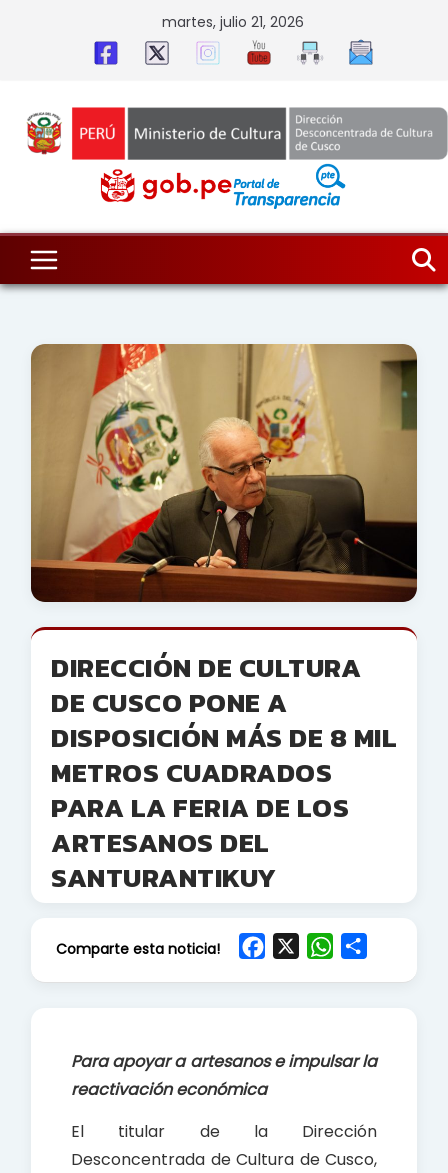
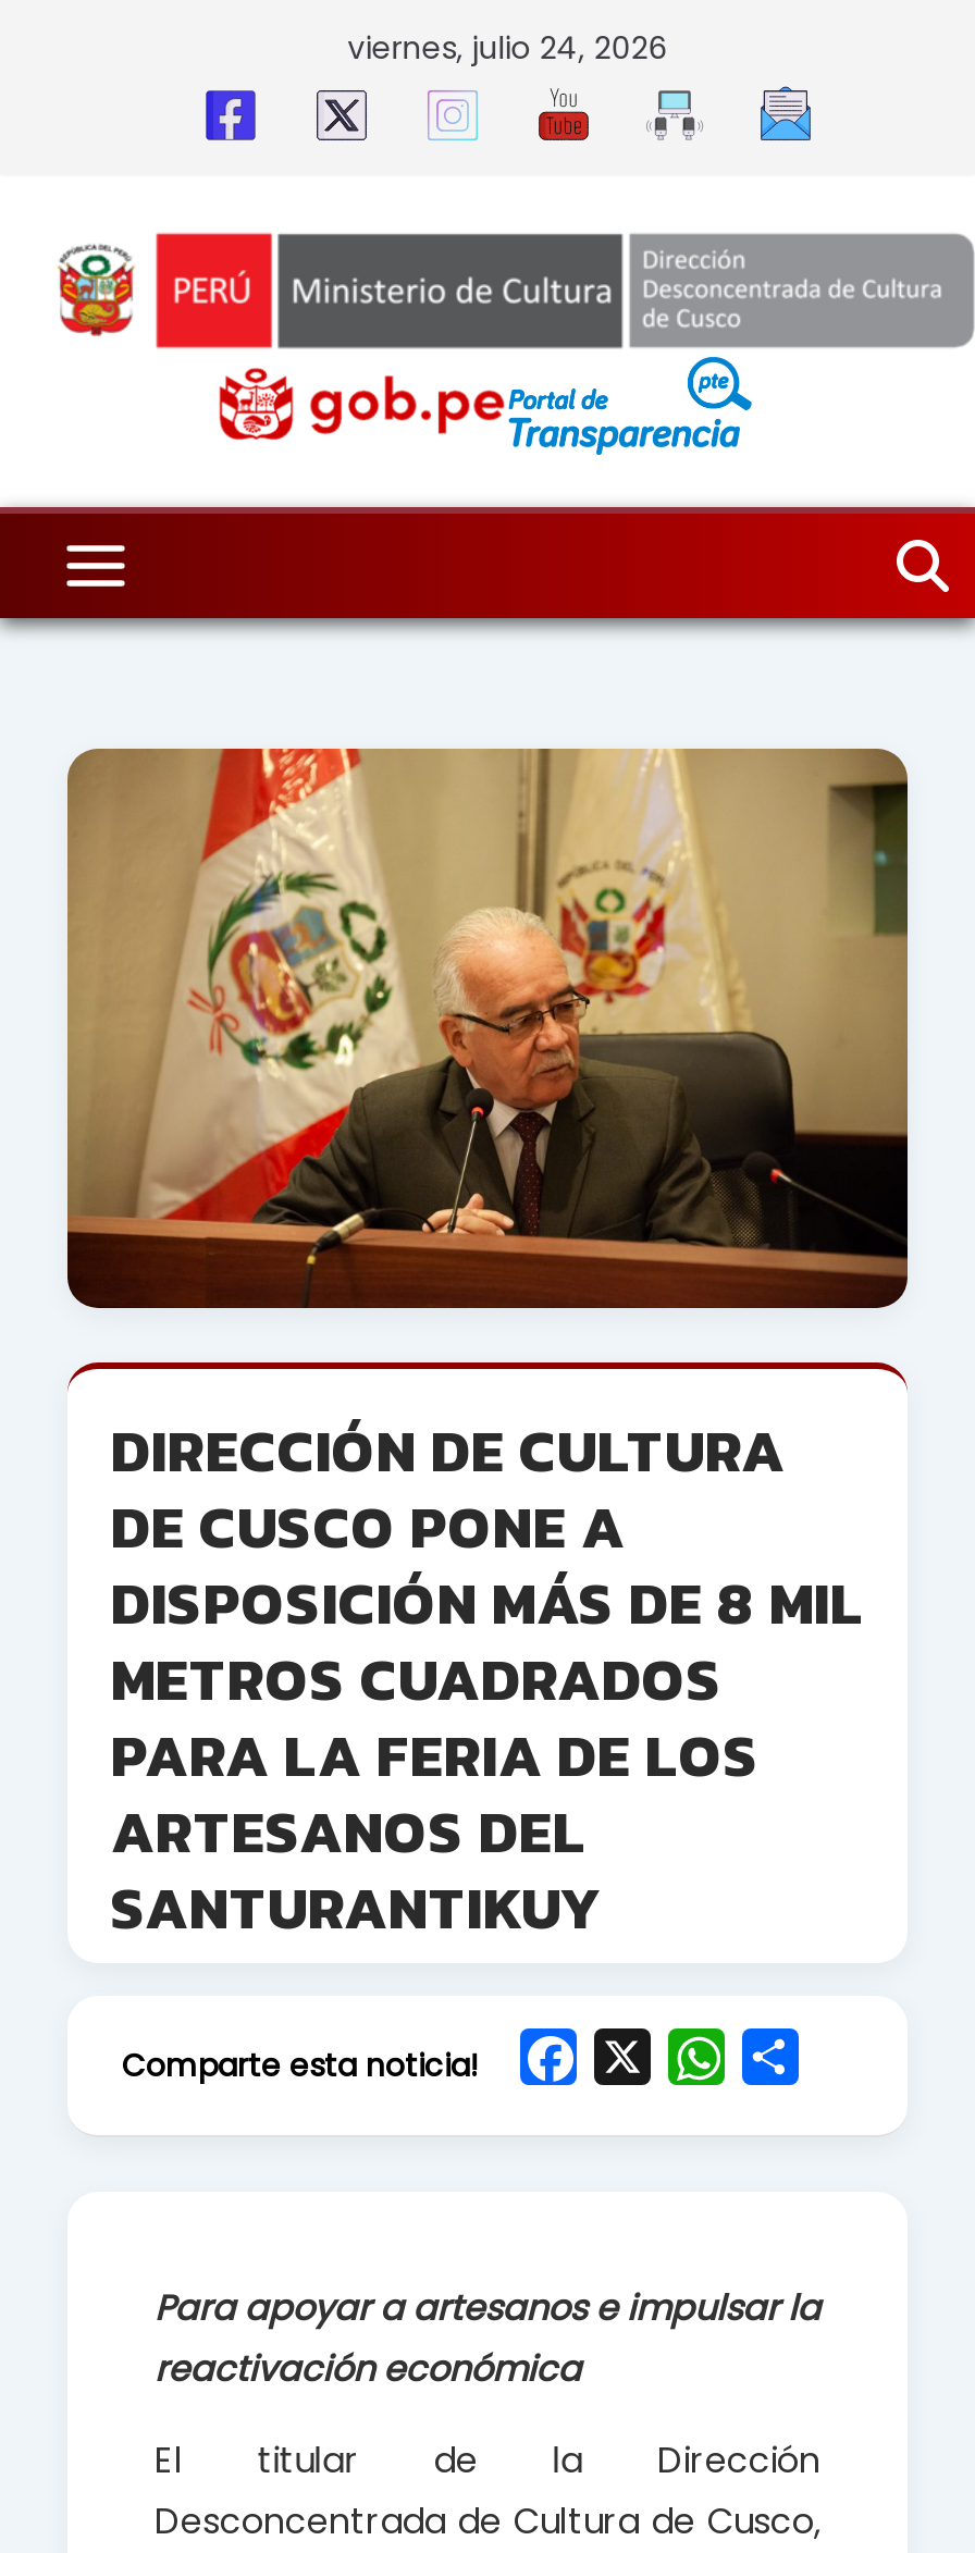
- martes, julio 21, 2026
+ viernes, julio 24, 2026
